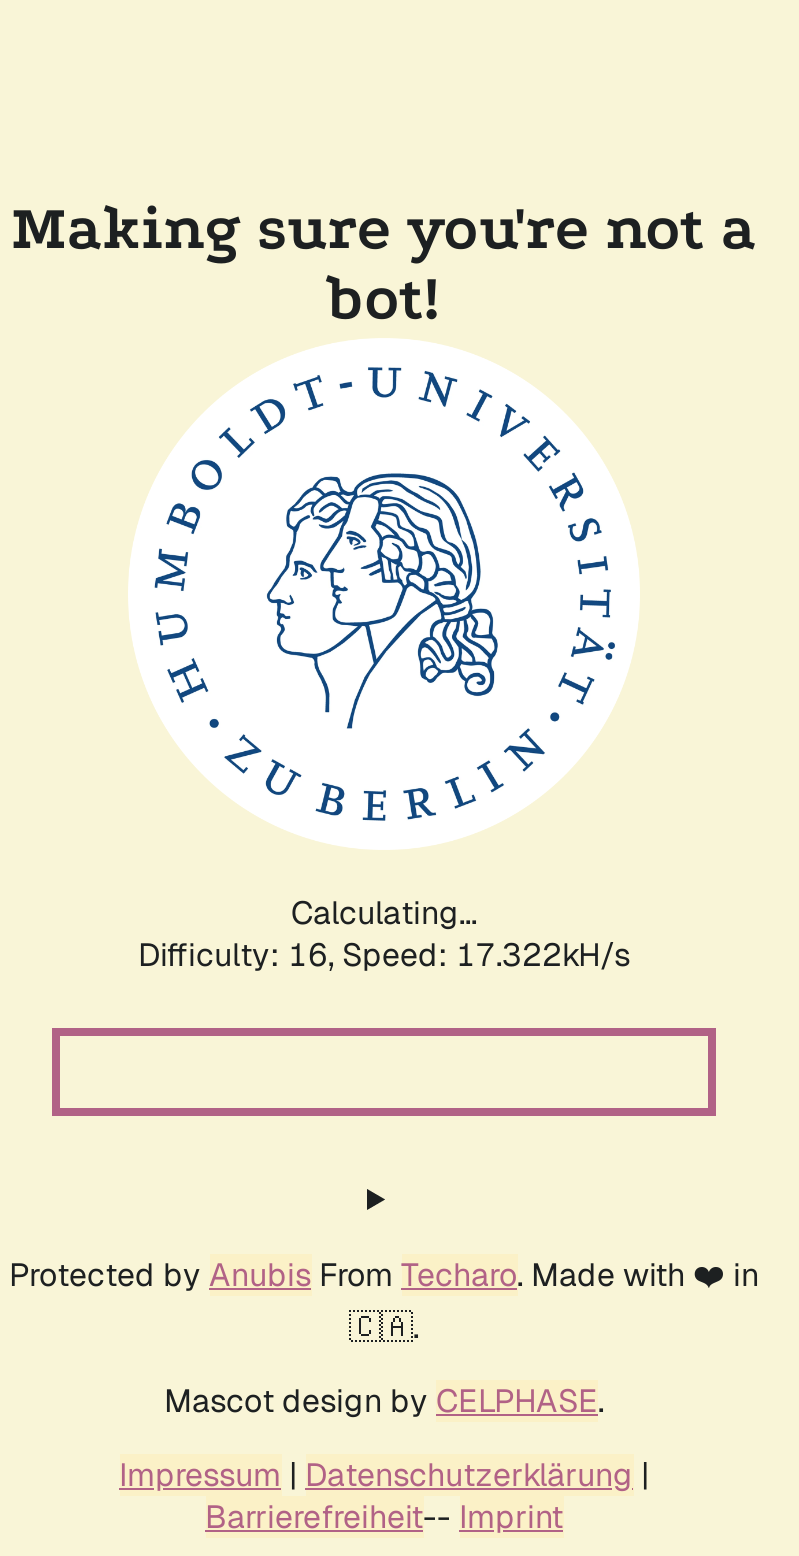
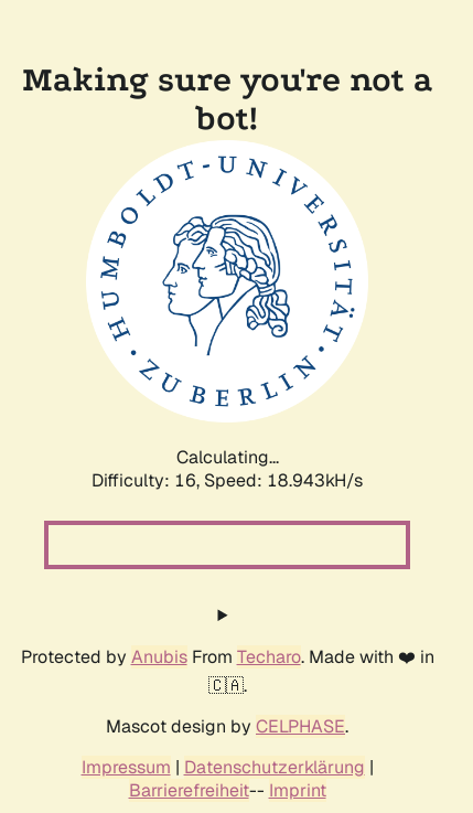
- Difficulty: 16, Speed: 17.322kH/s
+ Difficulty: 16, Speed: 18.943kH/s
